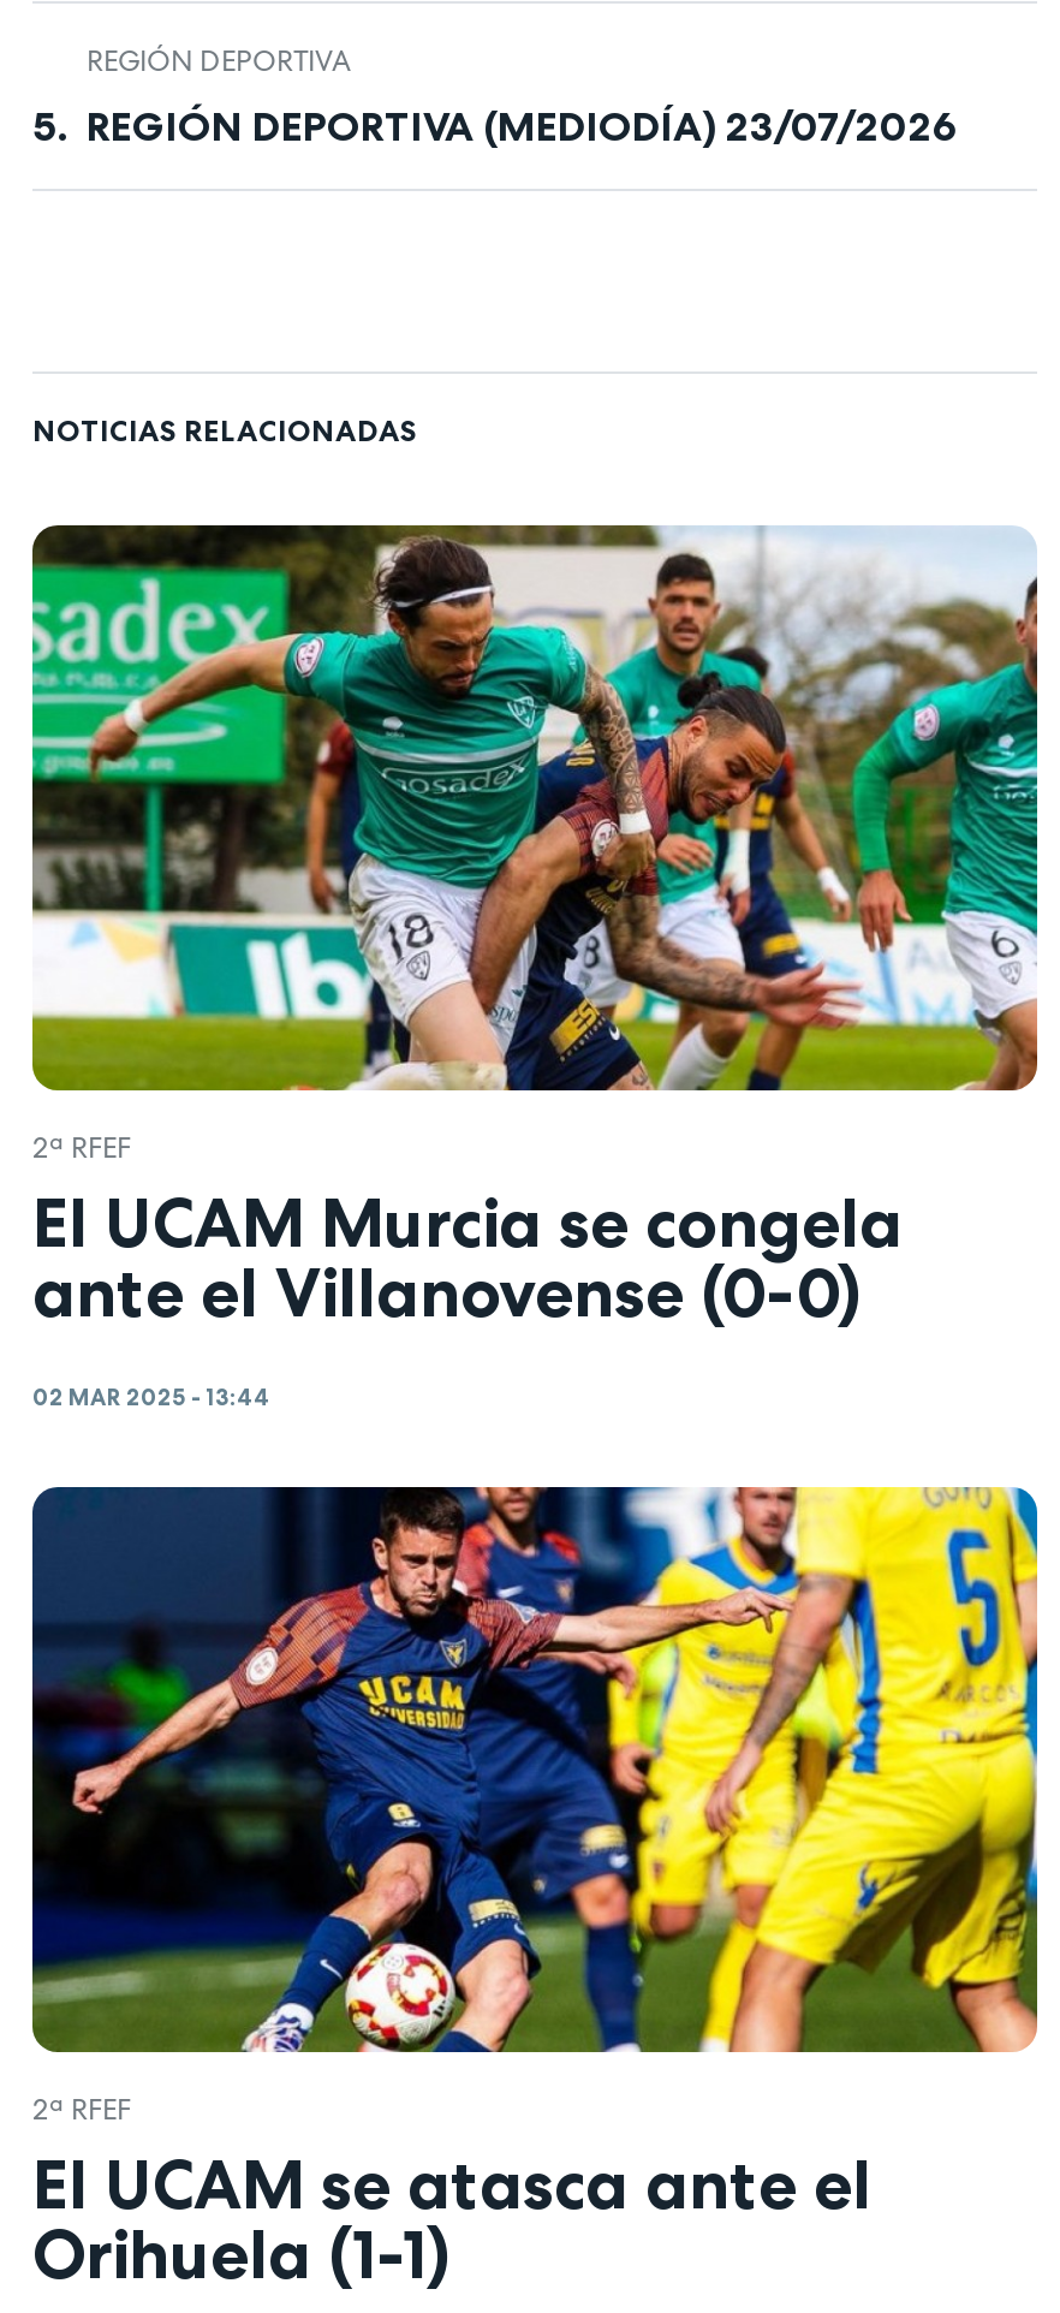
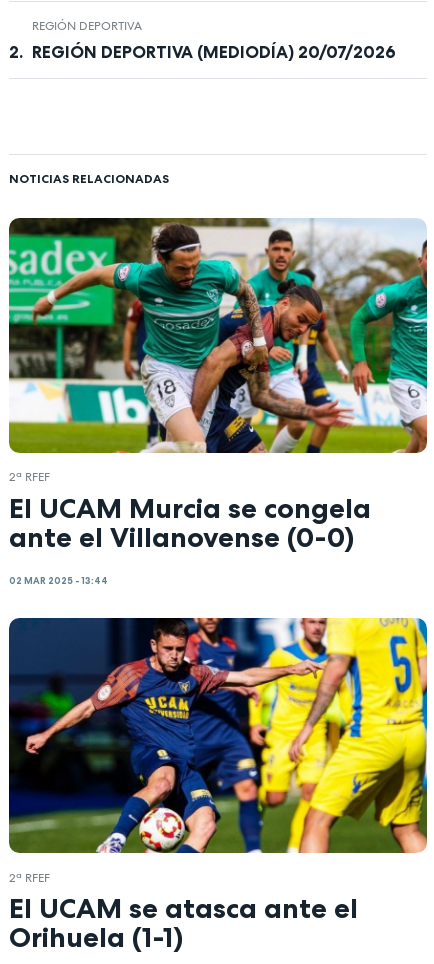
- REGIÓN DEPORTIVA (MEDIODÍA) 23/07/2026
+ REGIÓN DEPORTIVA (MEDIODÍA) 20/07/2026
